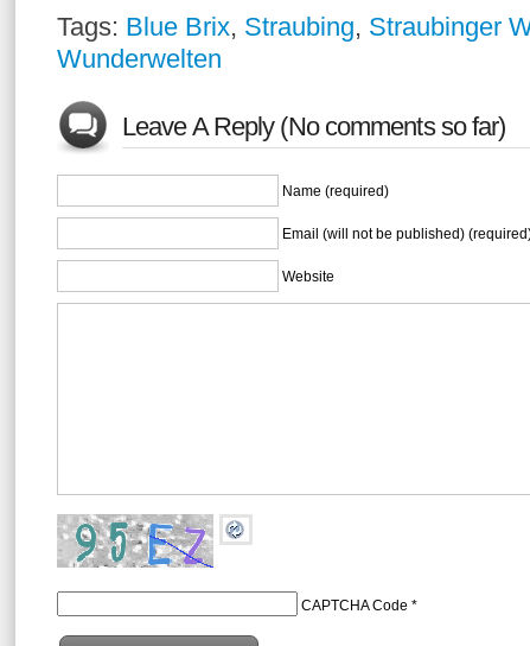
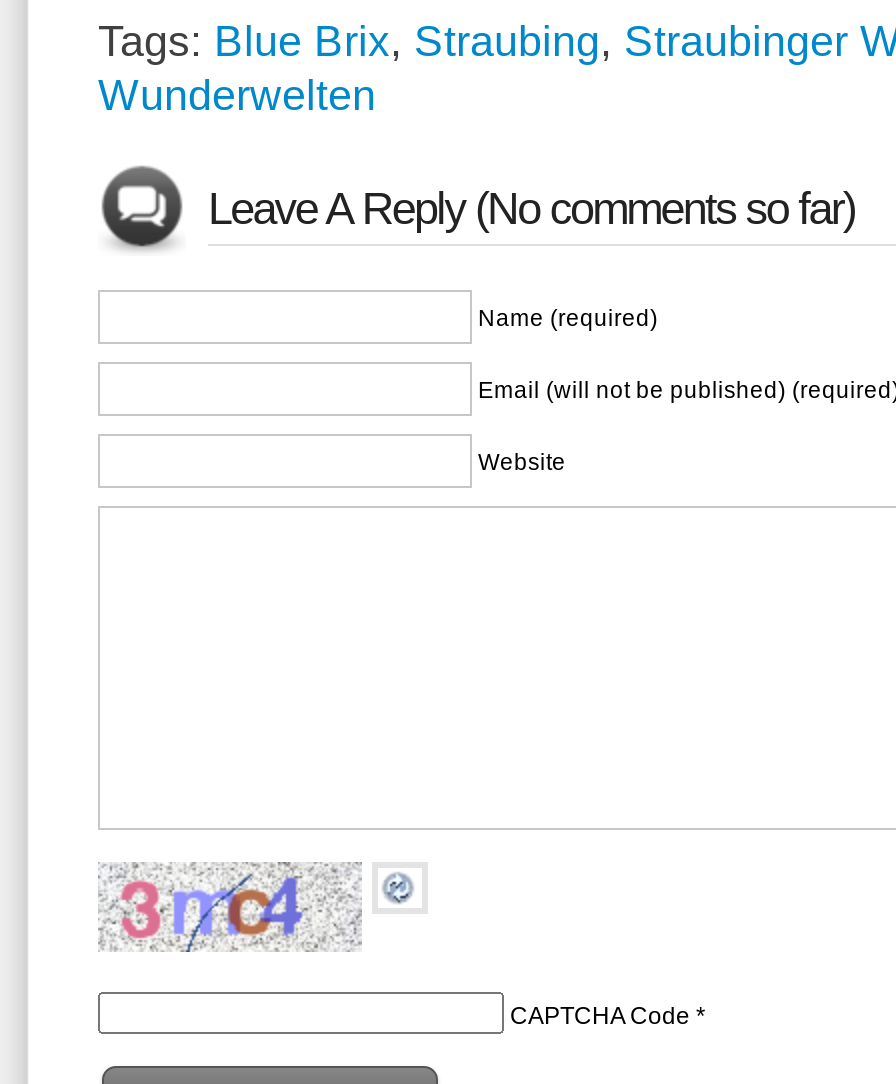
- [image]
+ [image]
